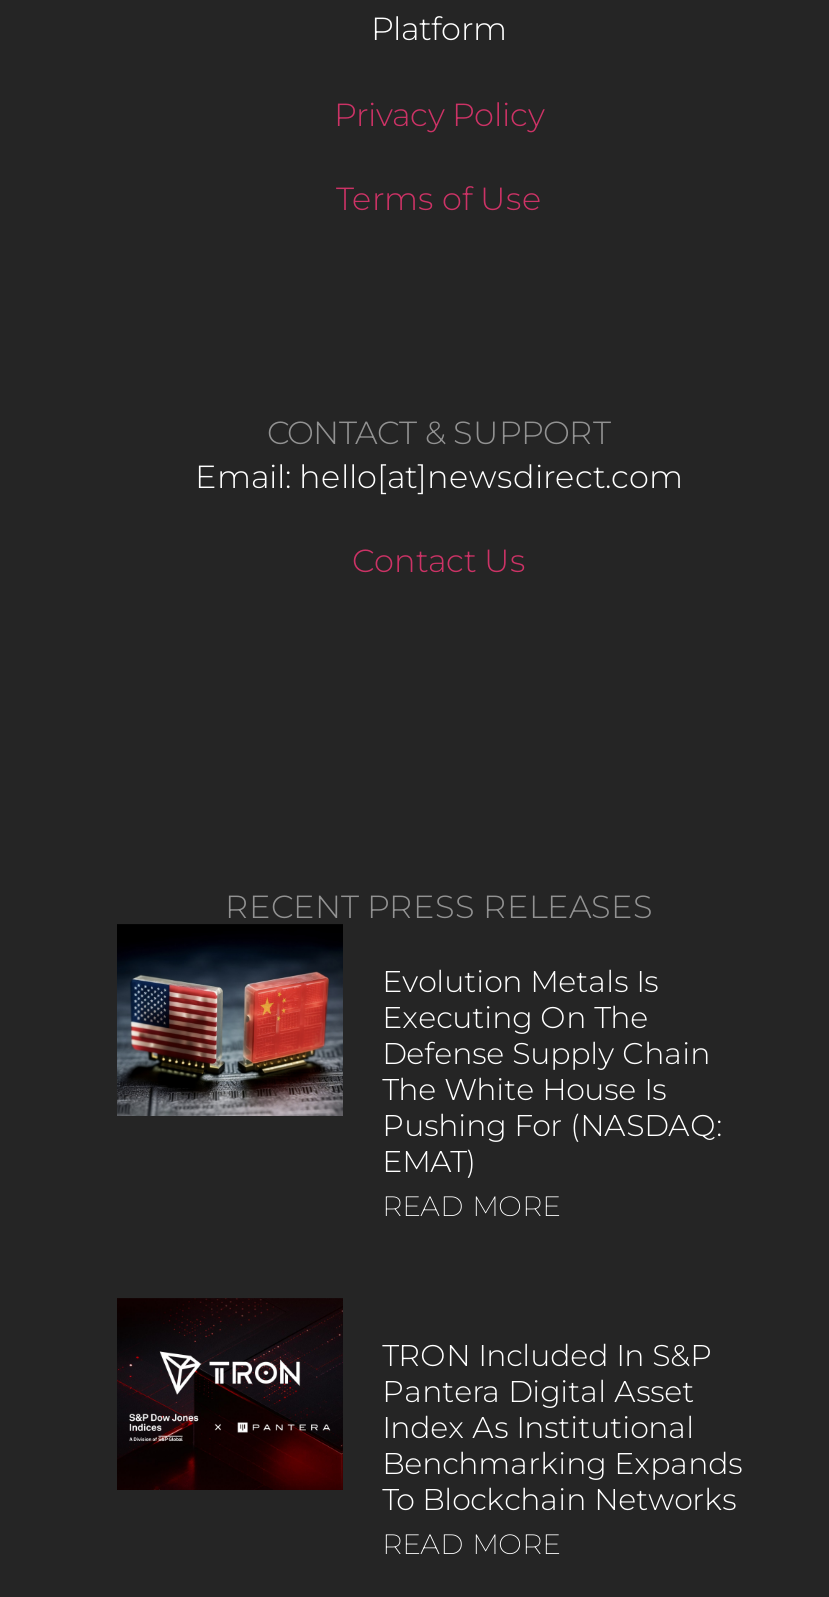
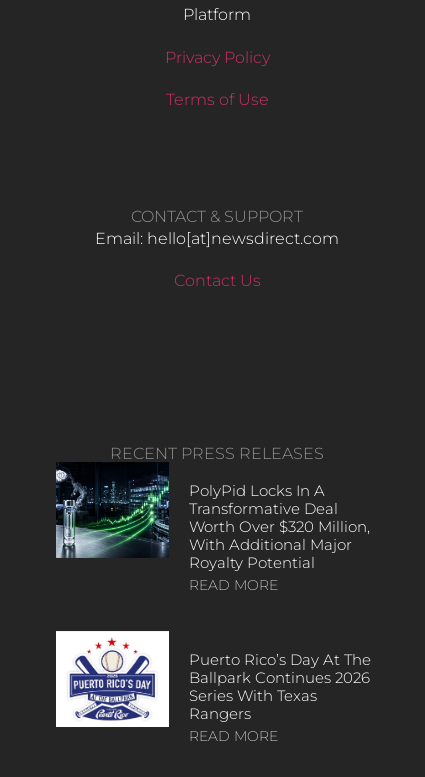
- [image]
- Evolution Metals Is
- Executing On The
- Defense Supply Chain
- The White House Is
- Pushing For (NASDAQ:
- EMAT)
+ [image]
+ PolyPid Locks In A
+ Transformative Deal
+ Worth Over $320 Million,
+ With Additional Major
+ Royalty Potential

- [image]
- TRON Included In S&P
- Pantera Digital Asset
- Index As Institutional
- Benchmarking Expands
- To Blockchain Networks
+ [image]
+ Puerto Rico’s Day At The
+ Ballpark Continues 2026
+ Series With Texas
+ Rangers
